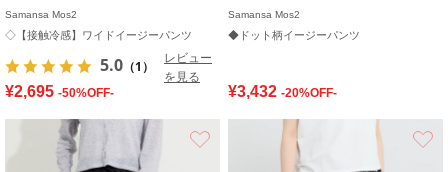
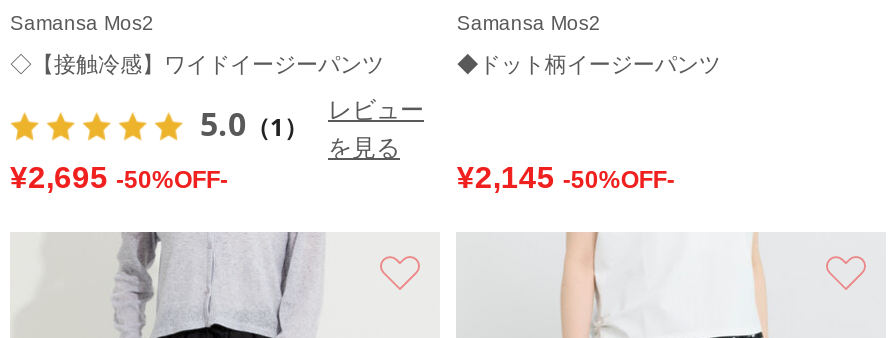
- ¥3,432 -20%OFF-
+ ¥2,145 -50%OFF-
